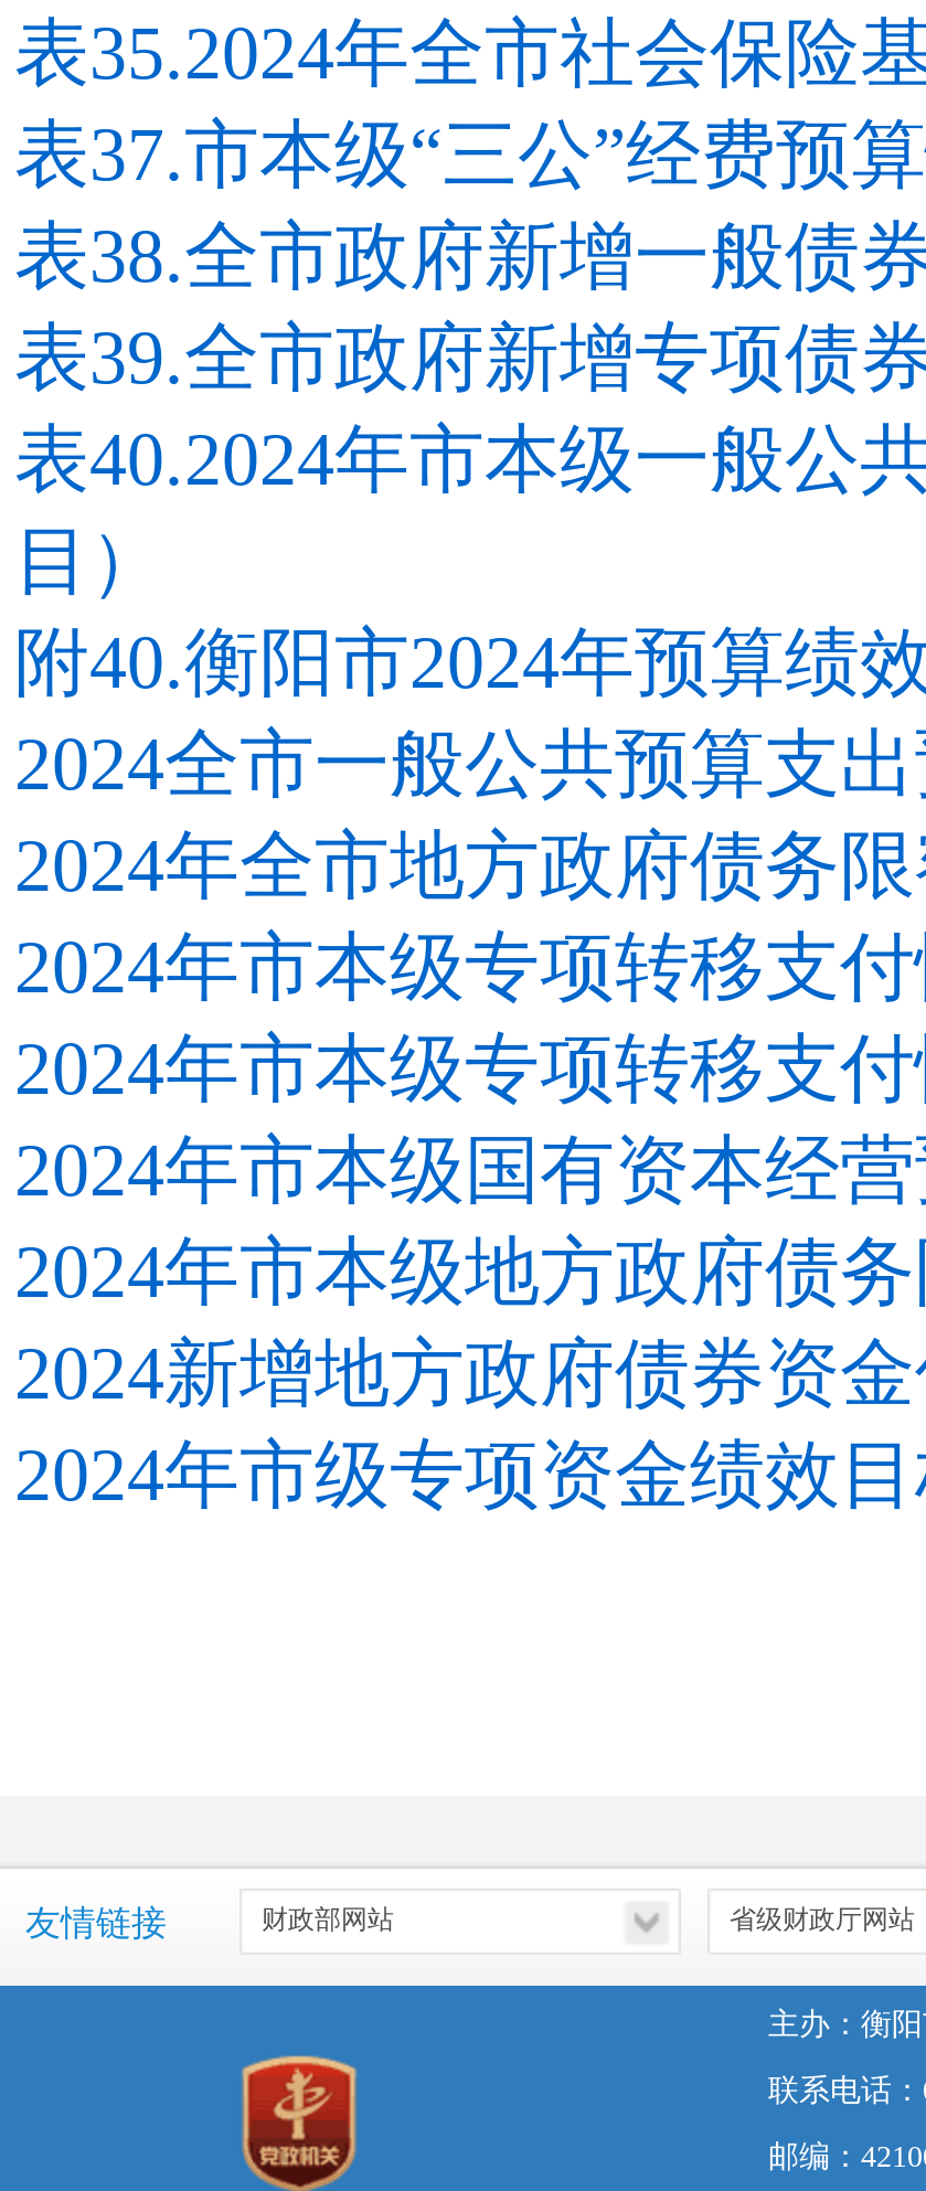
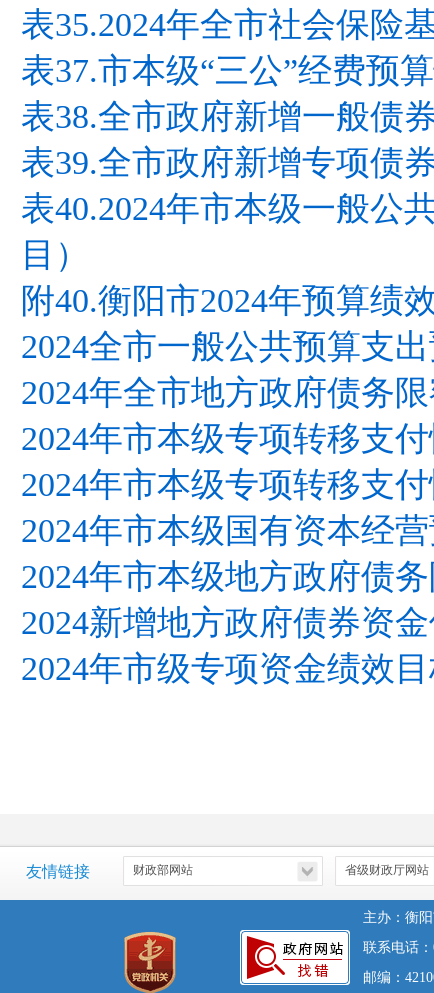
+ [image]
